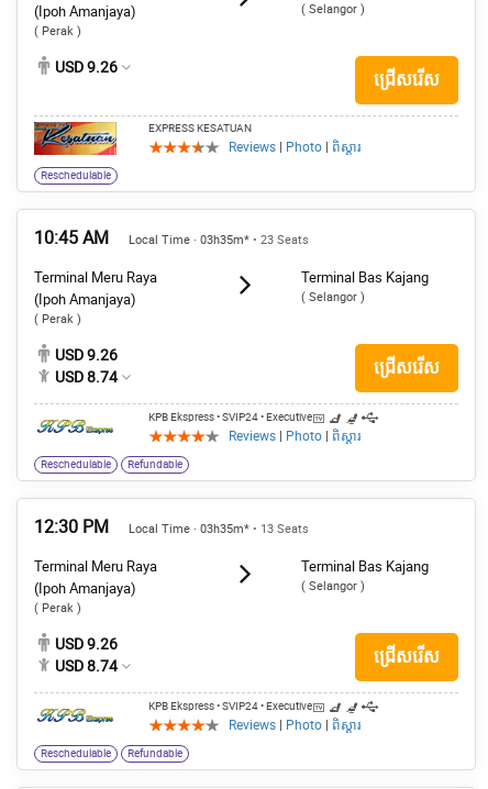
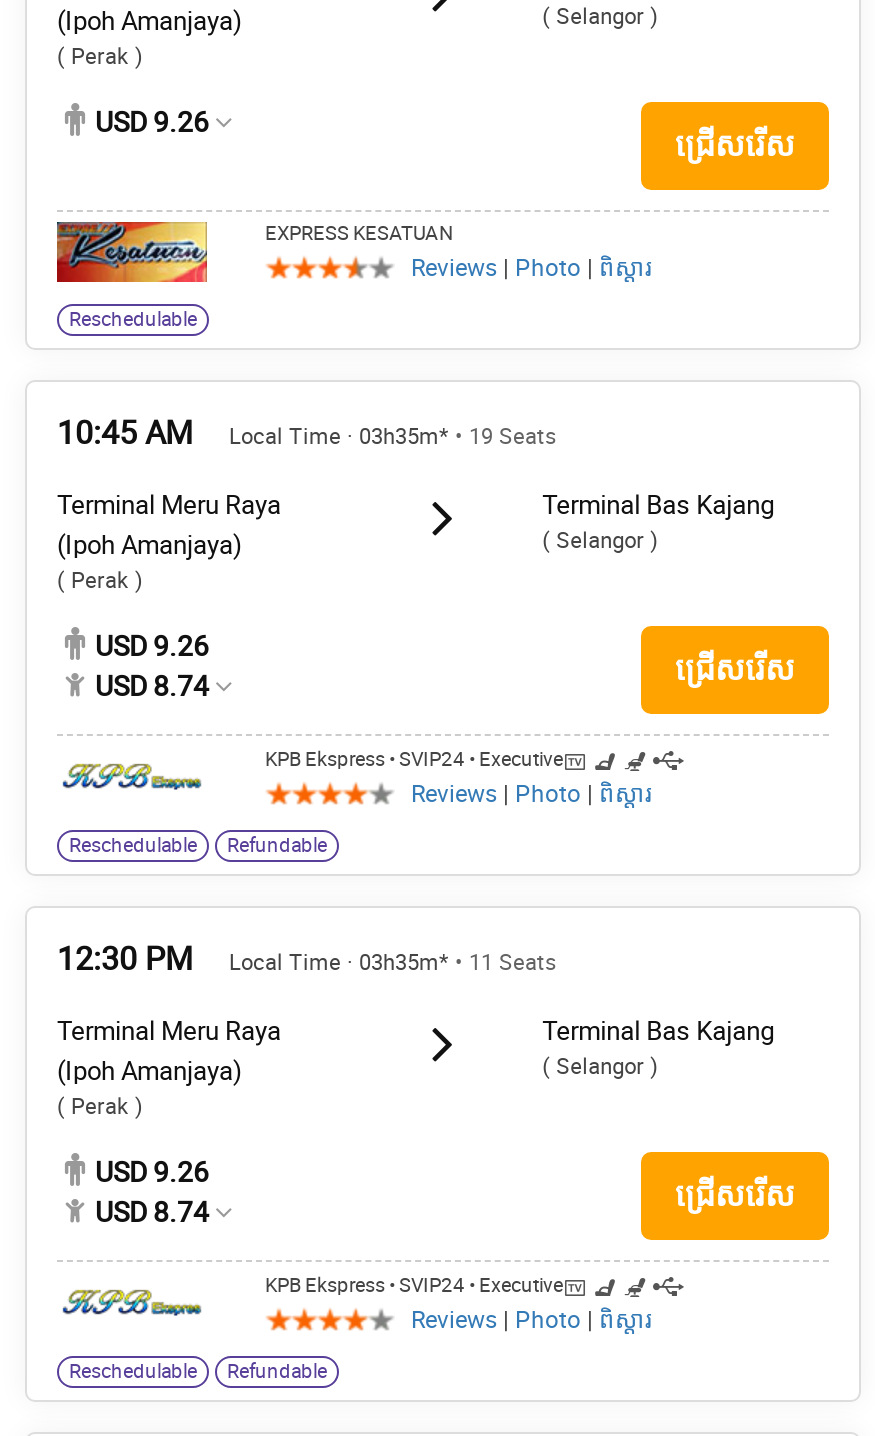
- Local Time · 03h35m* • 23 Seats
+ Local Time · 03h35m* • 19 Seats

- Local Time · 03h35m* • 13 Seats
+ Local Time · 03h35m* • 11 Seats
